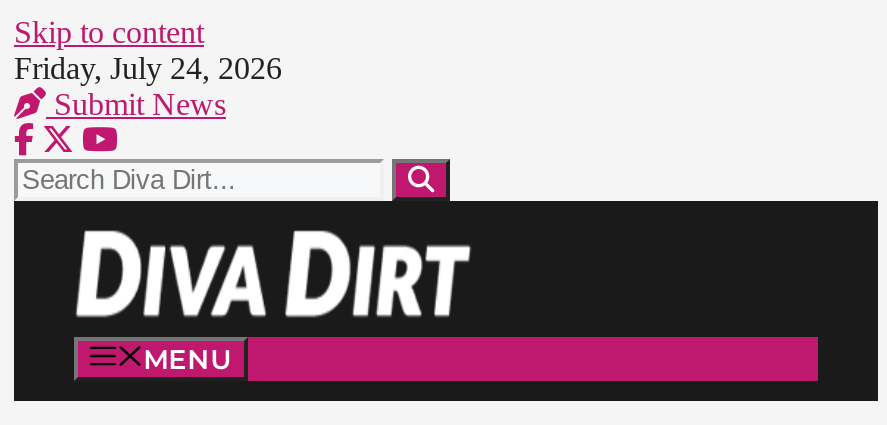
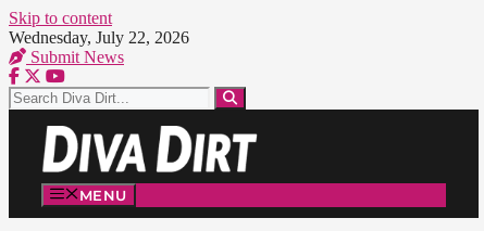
- Friday, July 24, 2026
+ Wednesday, July 22, 2026
